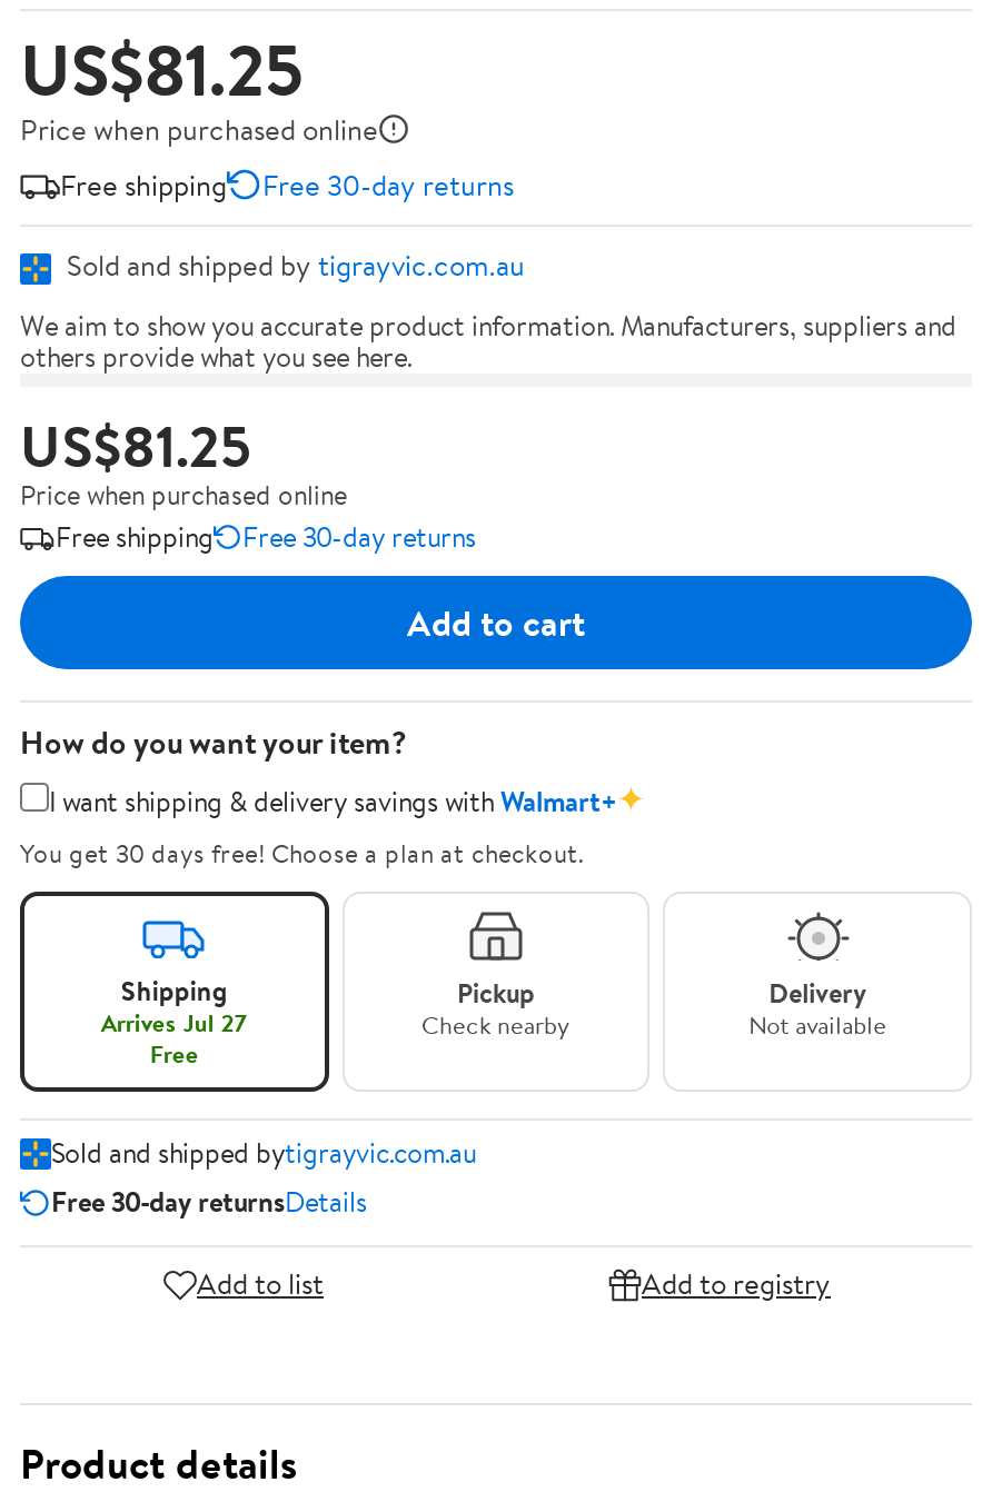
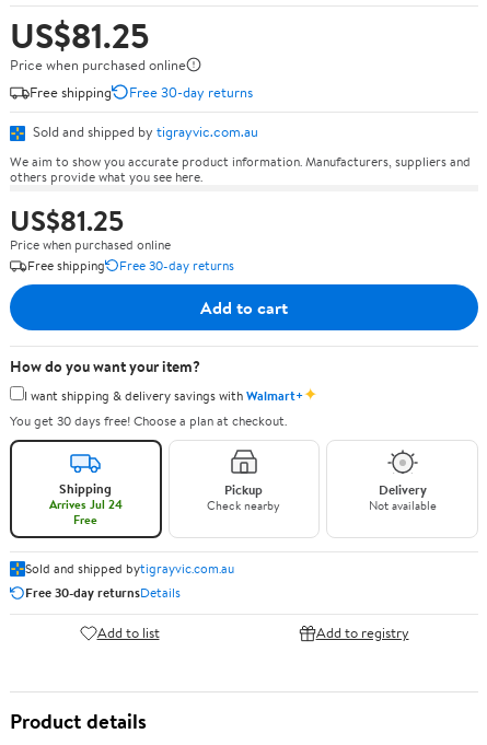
- Arrives Jul 27
+ Arrives Jul 24
